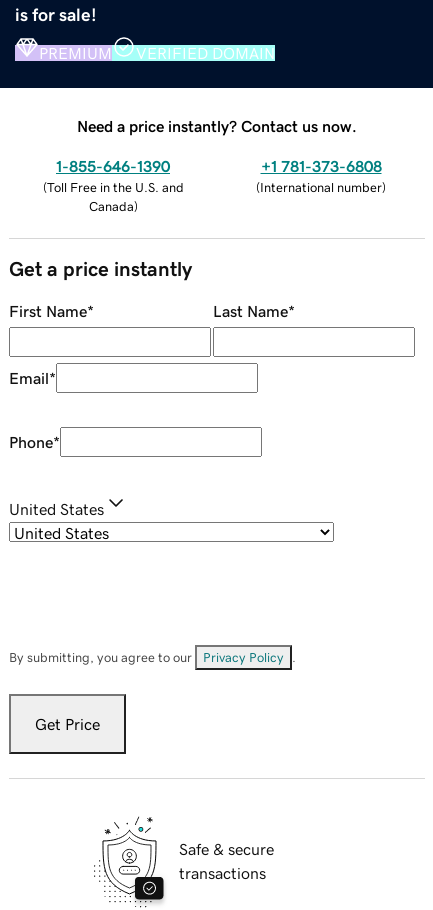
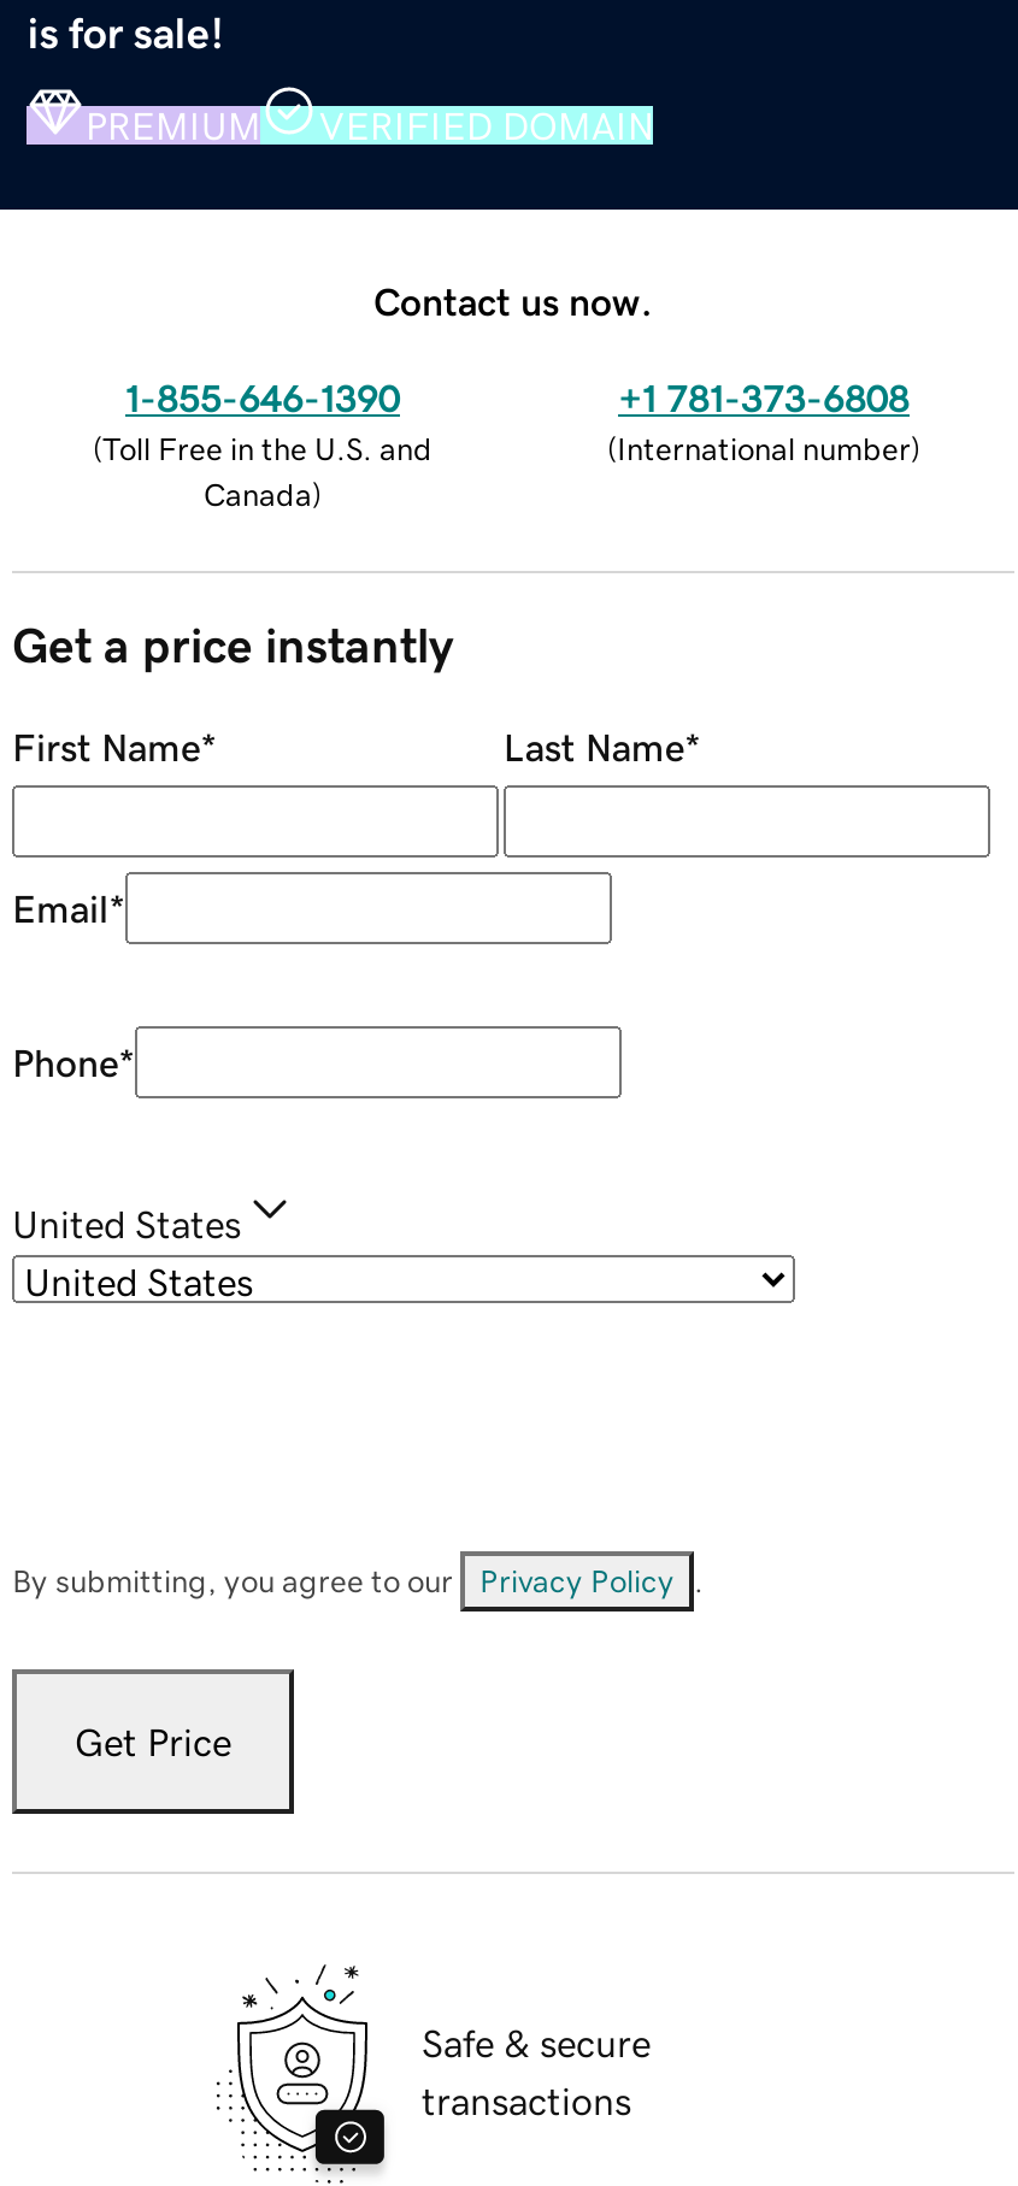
- Need a price instantly? Contact us now.
+ Contact us now.
